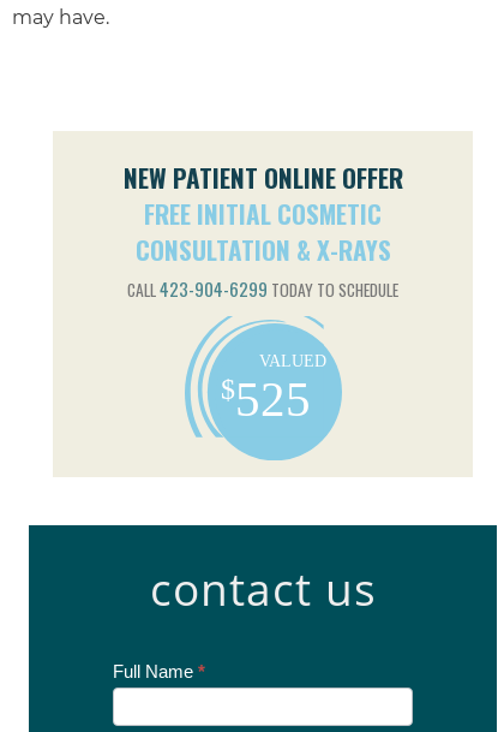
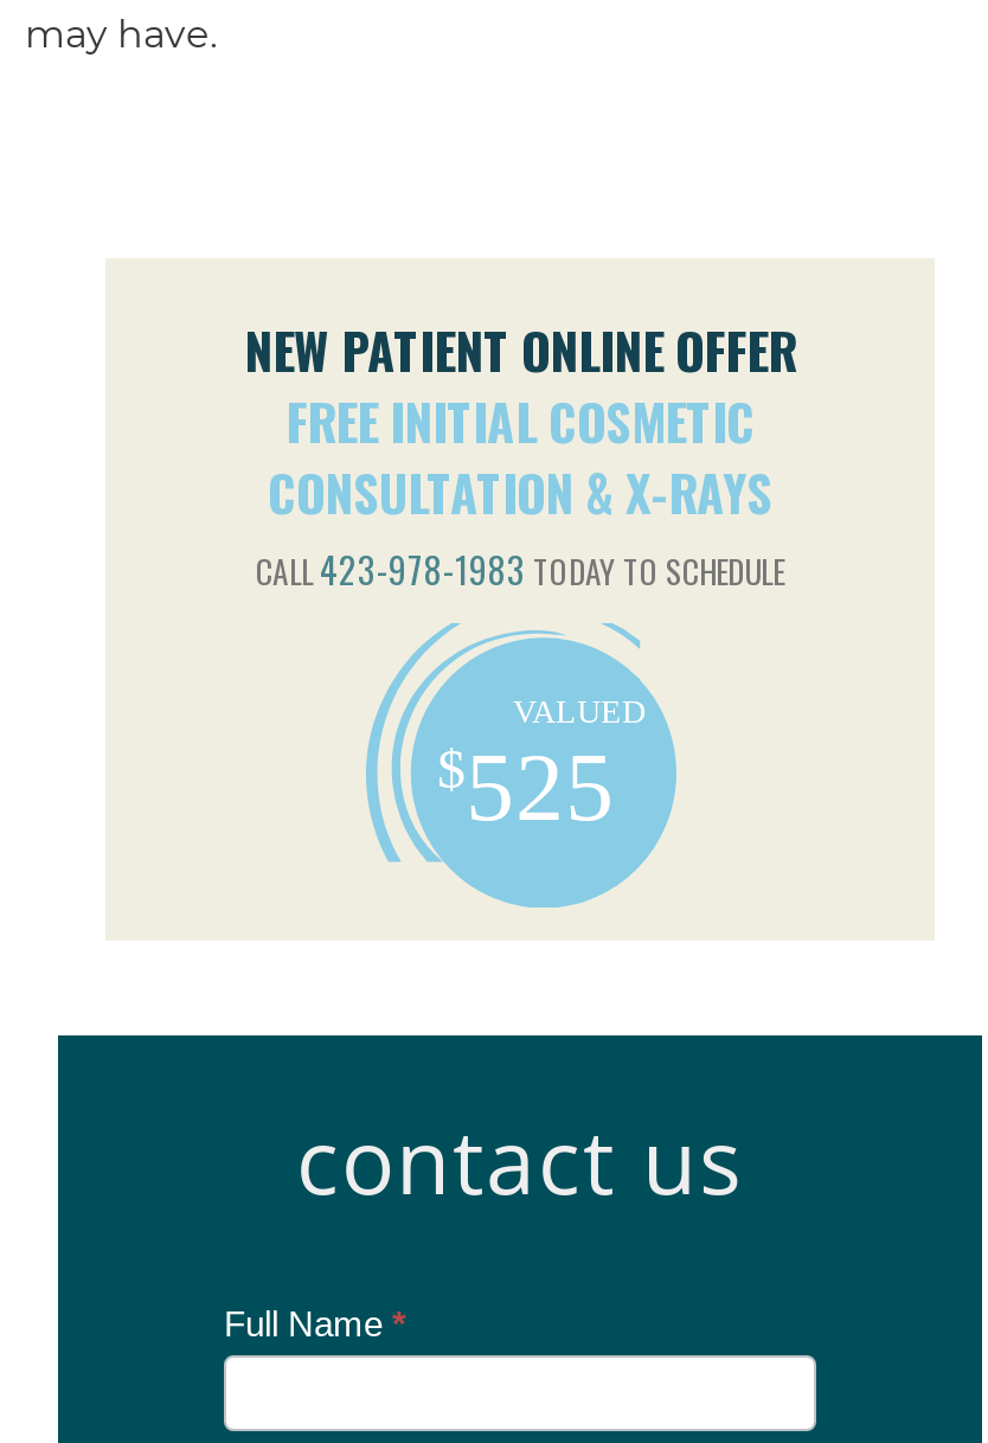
- CALL 423-904-6299 TODAY TO SCHEDULE
+ CALL 423-978-1983 TODAY TO SCHEDULE
